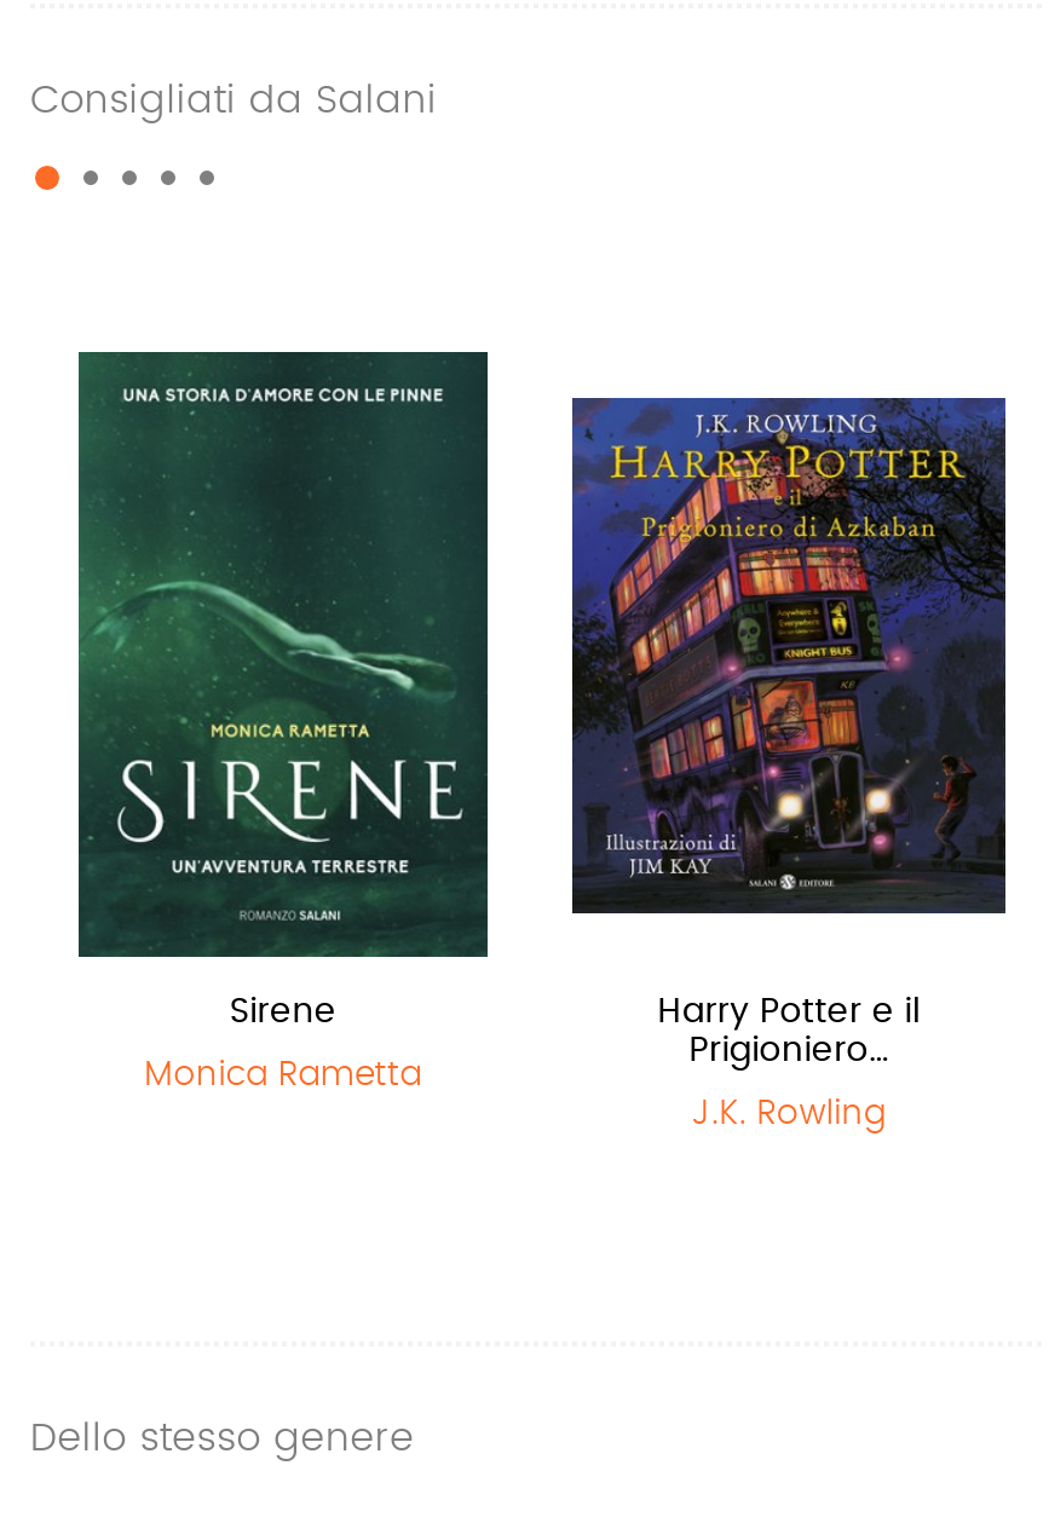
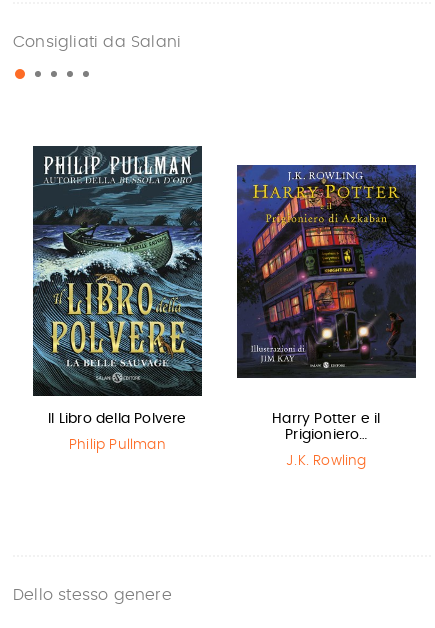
- [image]
- Sirene
+ [image]
+ Il Libro della Polvere

- Monica Rametta
+ Philip Pullman
